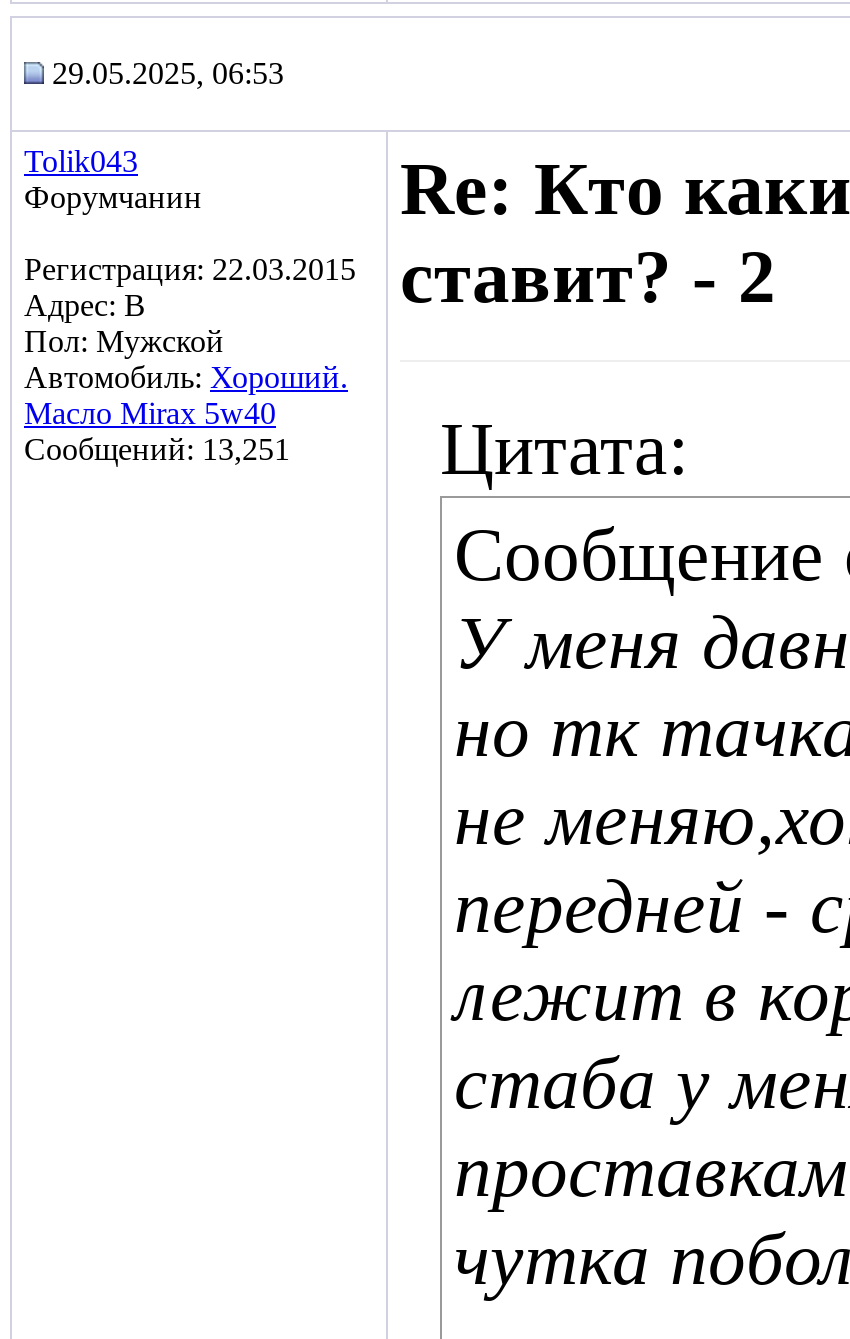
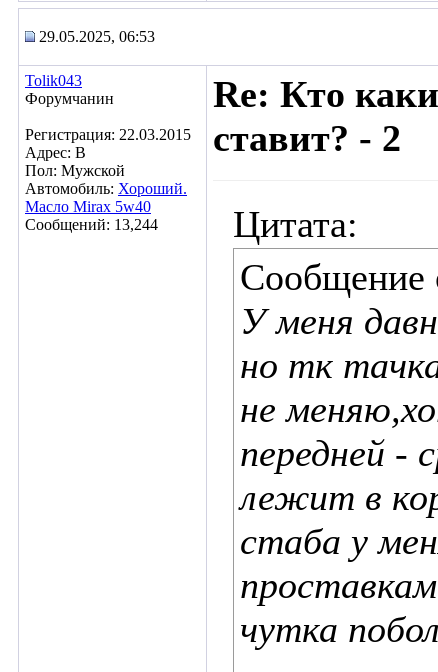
- Сообщений: 13,251
+ Сообщений: 13,244
